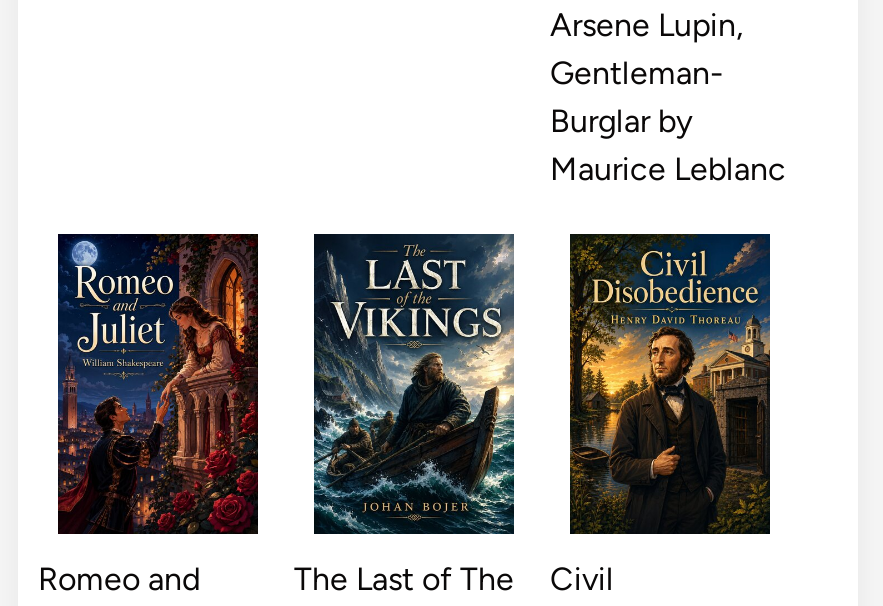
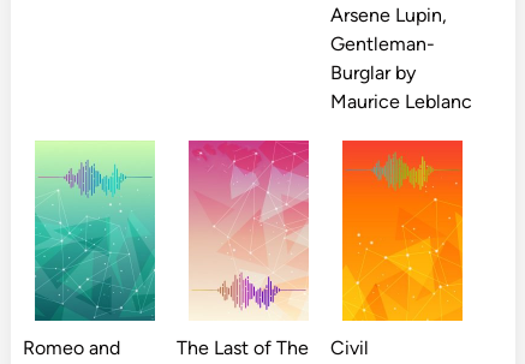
- [image]
+ [image]

- [image]
+ [image]

- [image]
+ [image]
